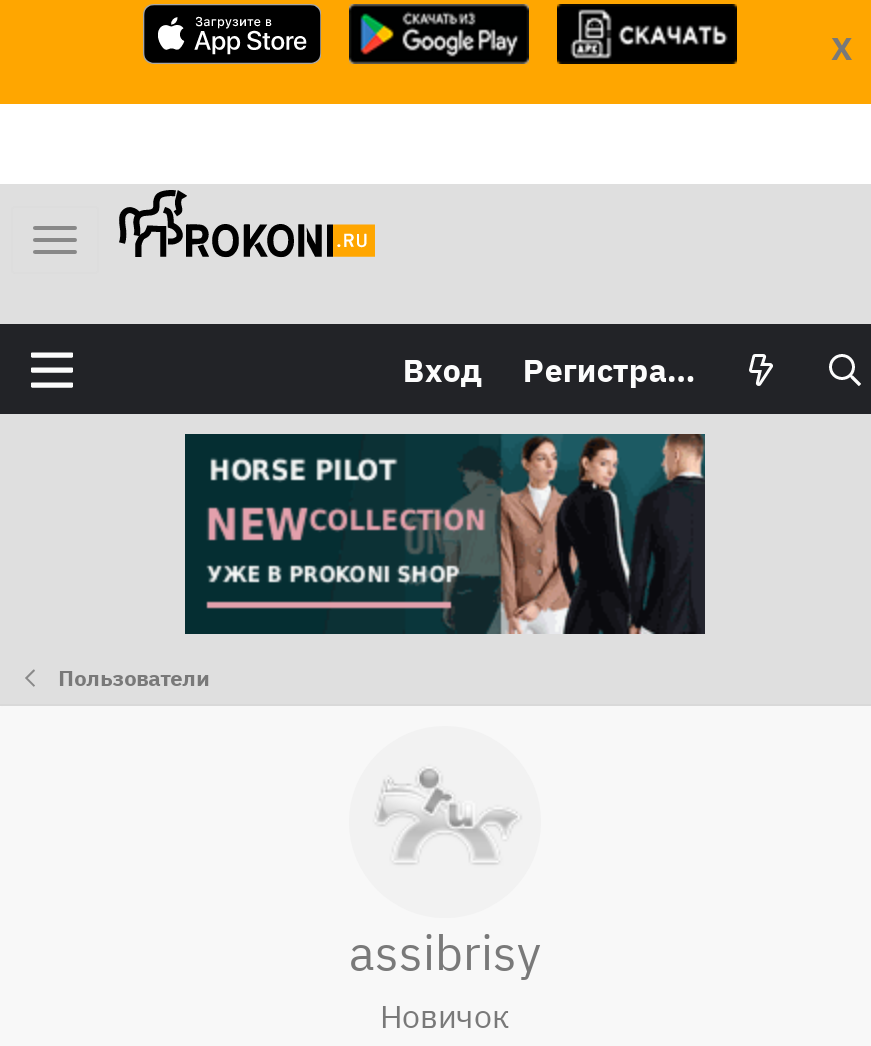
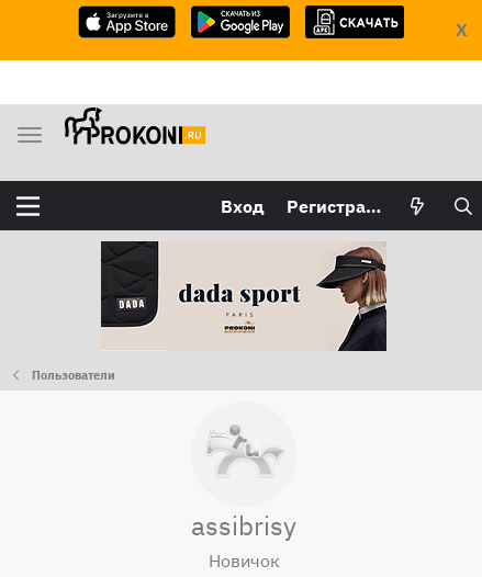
- [image]
+ [image]
